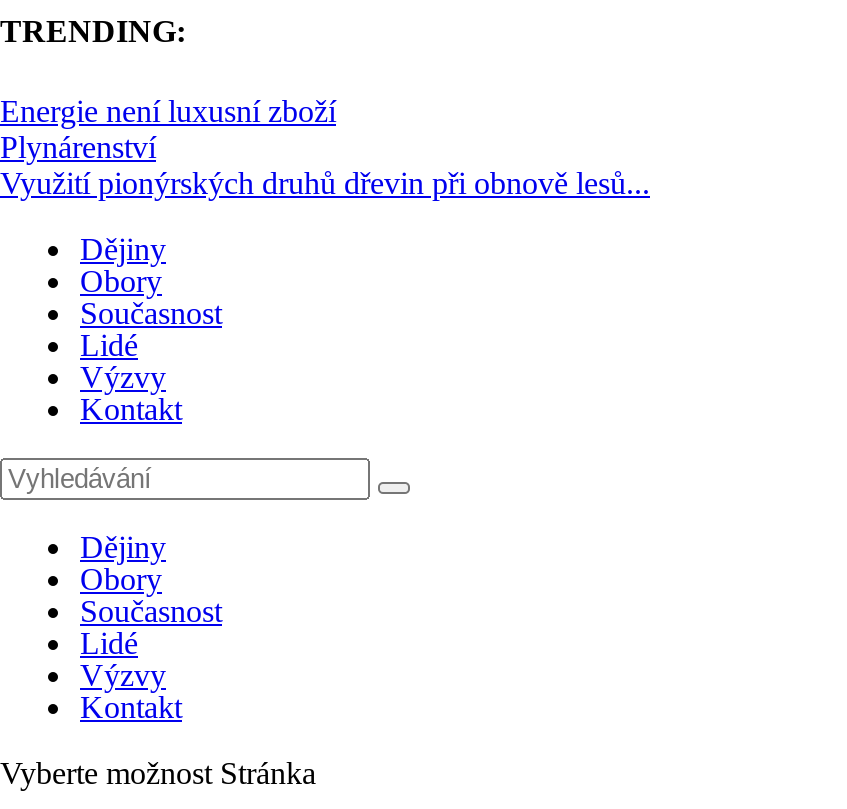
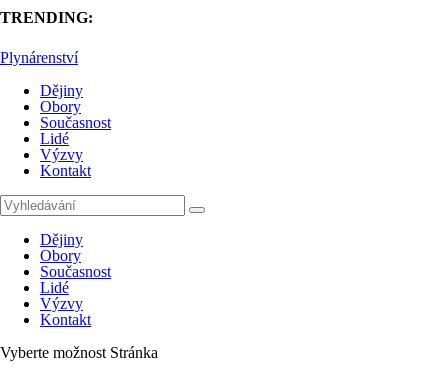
- Energie není luxusní zboží

- Využití pionýrských druhů dřevin při obnově lesů...
